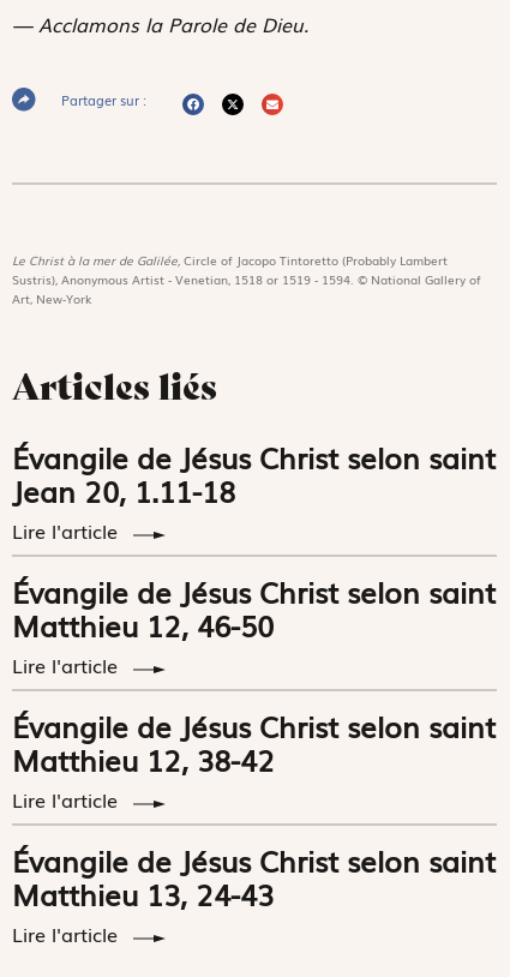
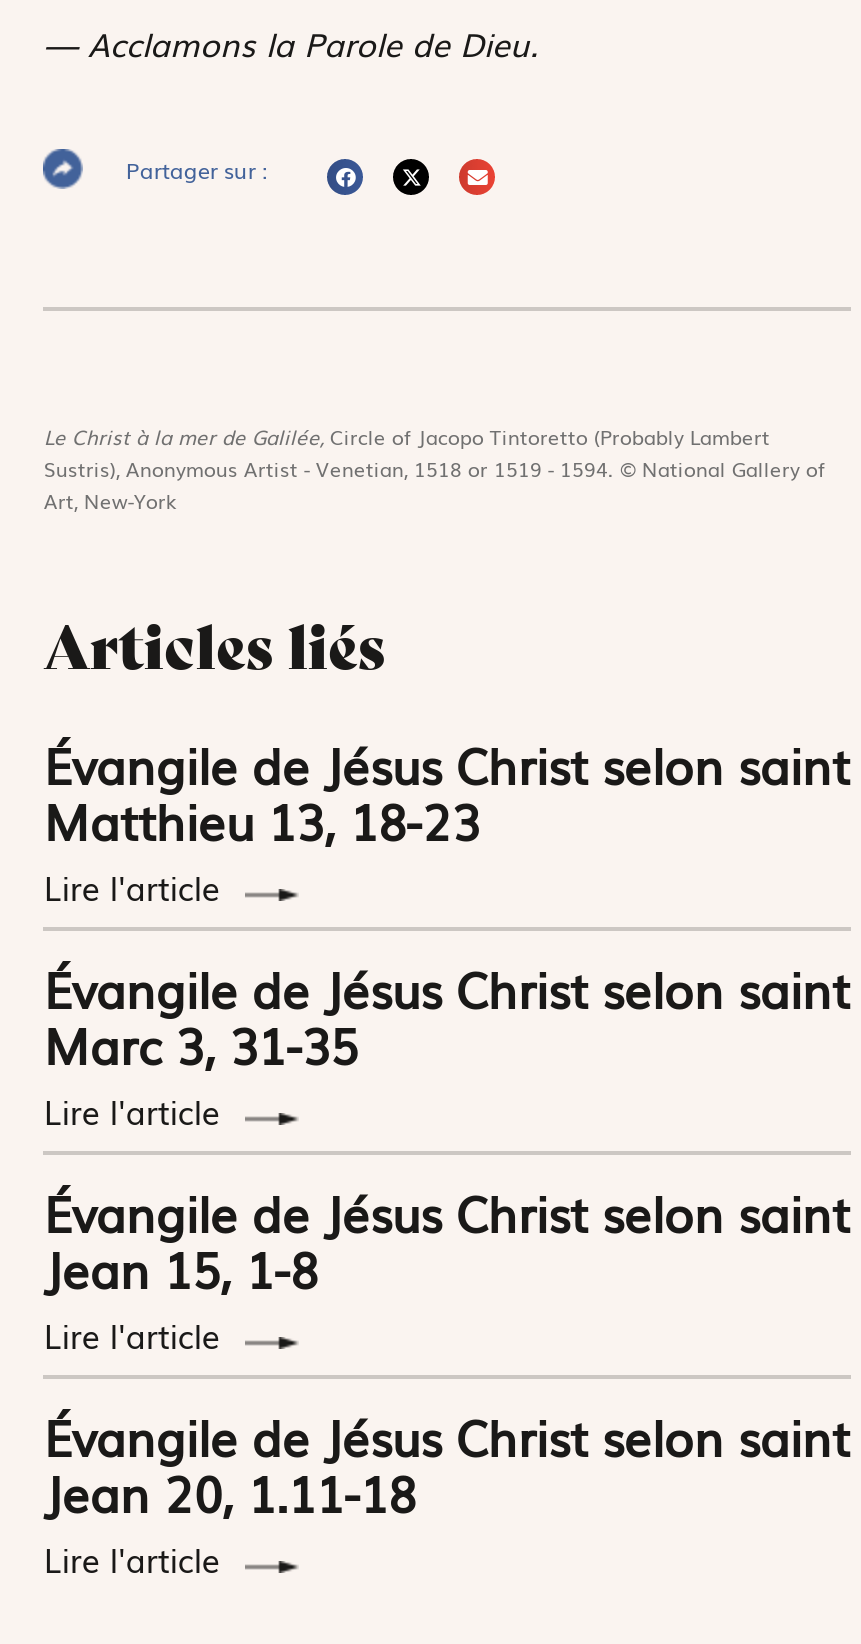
- Jean 20, 1.11-18
+ Matthieu 13, 18-23

- Matthieu 12, 46-50
+ Marc 3, 31-35

- Matthieu 12, 38-42
+ Jean 15, 1-8

- Matthieu 13, 24-43
+ Jean 20, 1.11-18
